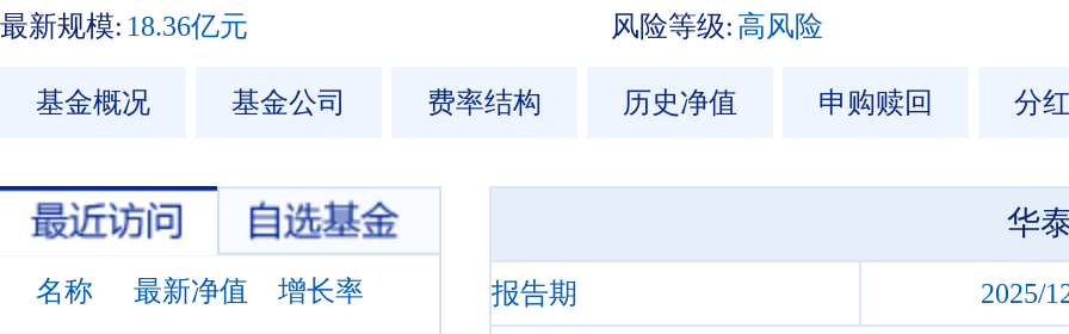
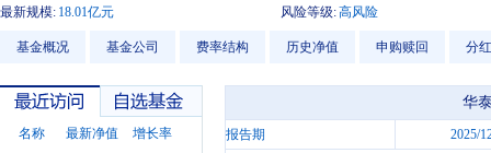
- 最新规模: 18.36亿元
+ 最新规模: 18.01亿元
